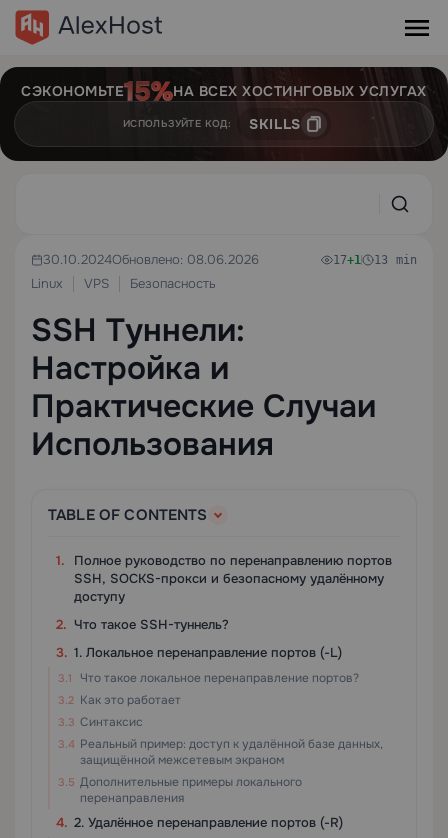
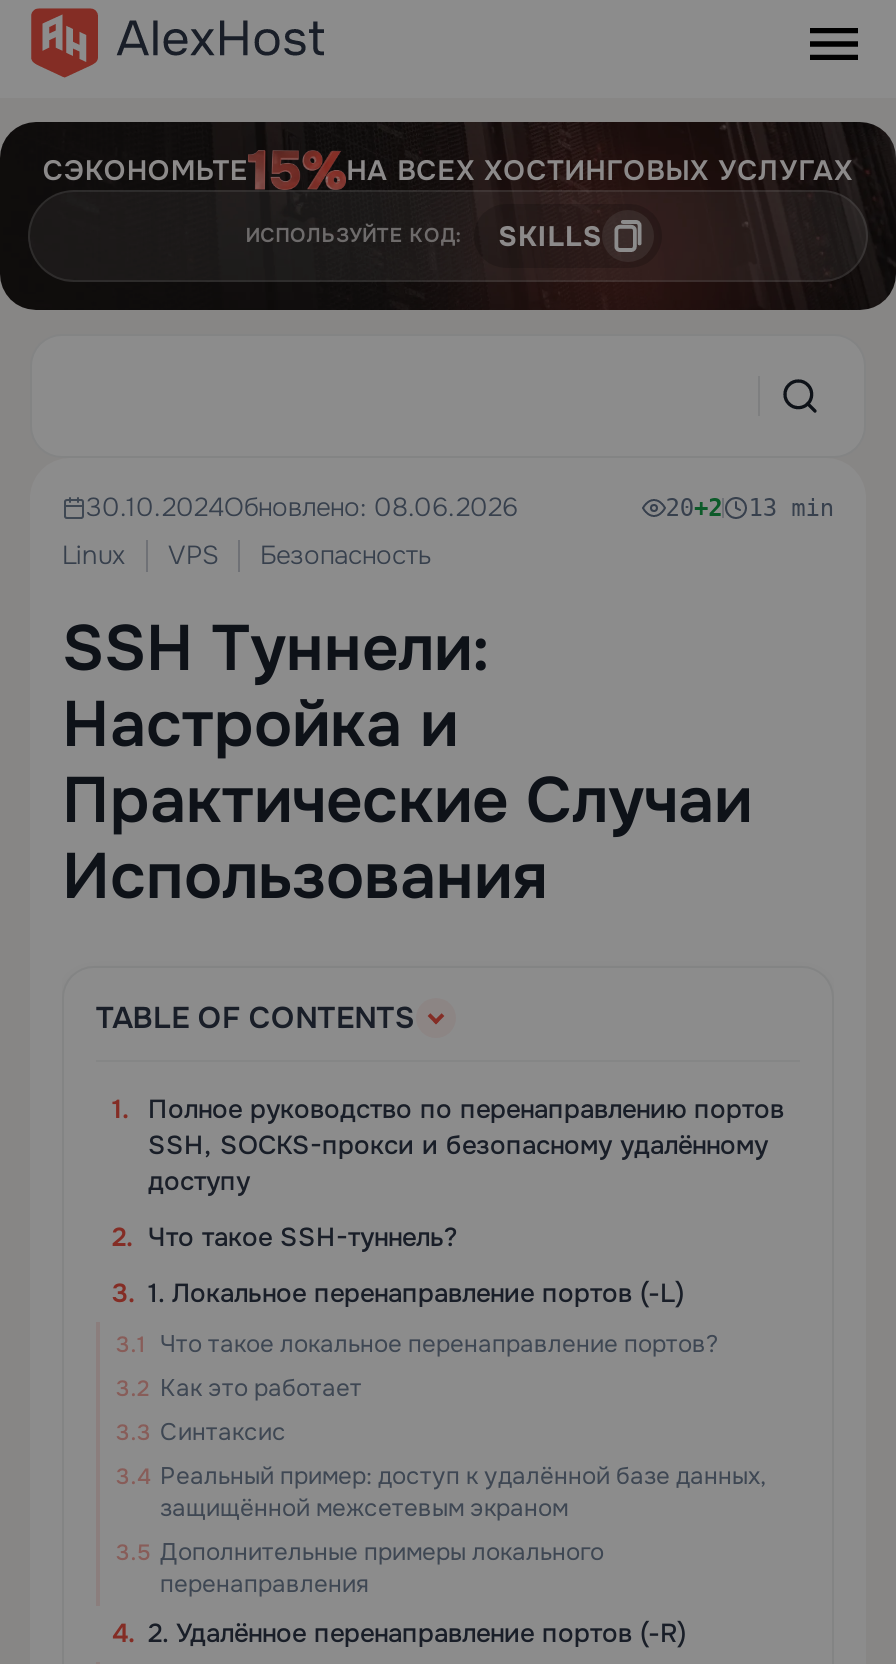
- 17+1 13 min
+ 20+2 13 min
